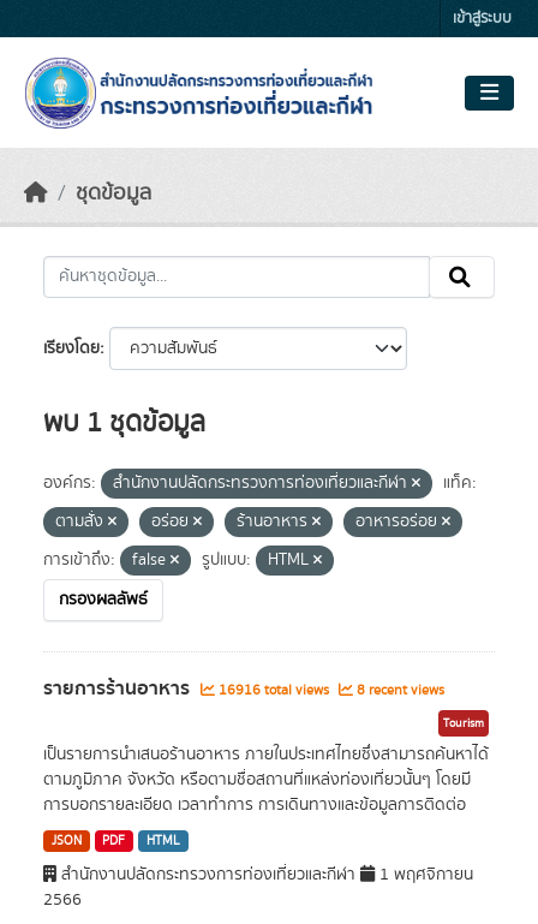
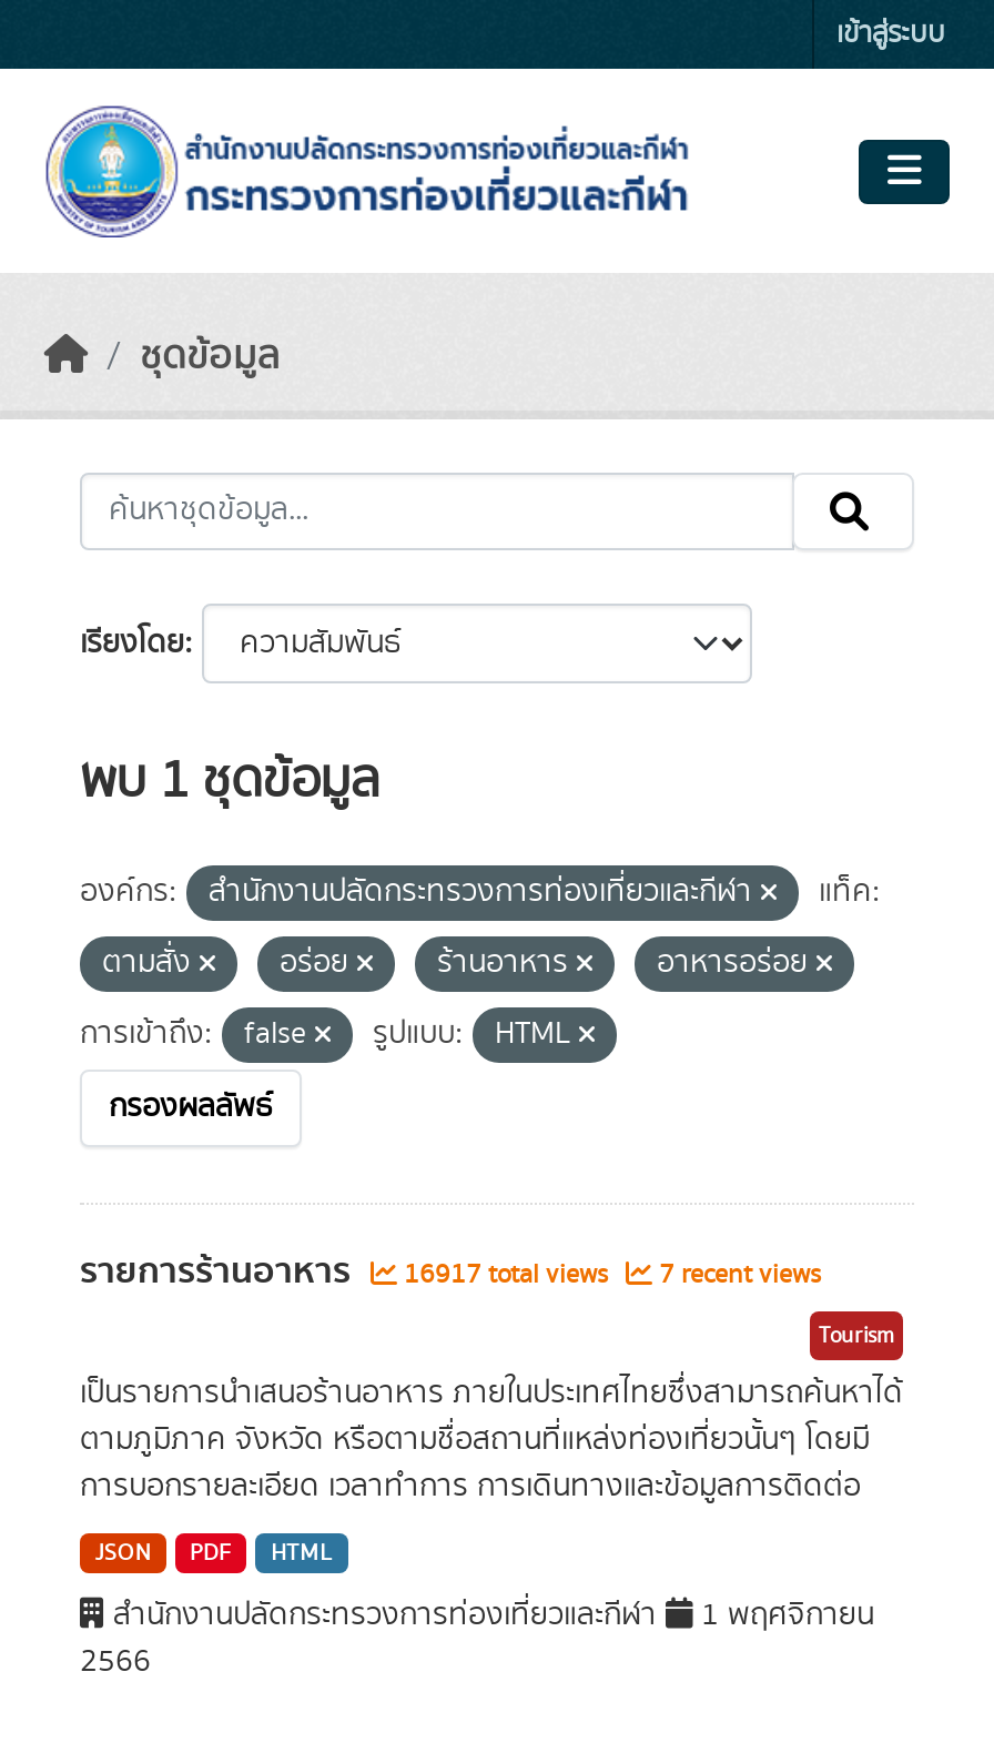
- 16916 total views
+ 16917 total views

- 8 recent views
+ 7 recent views
